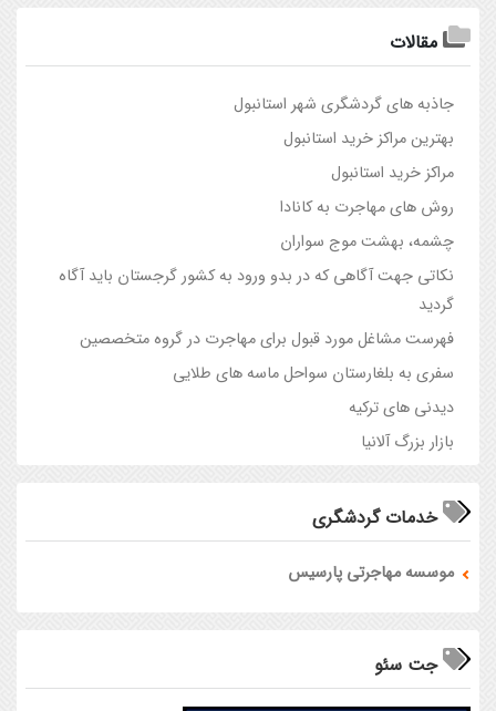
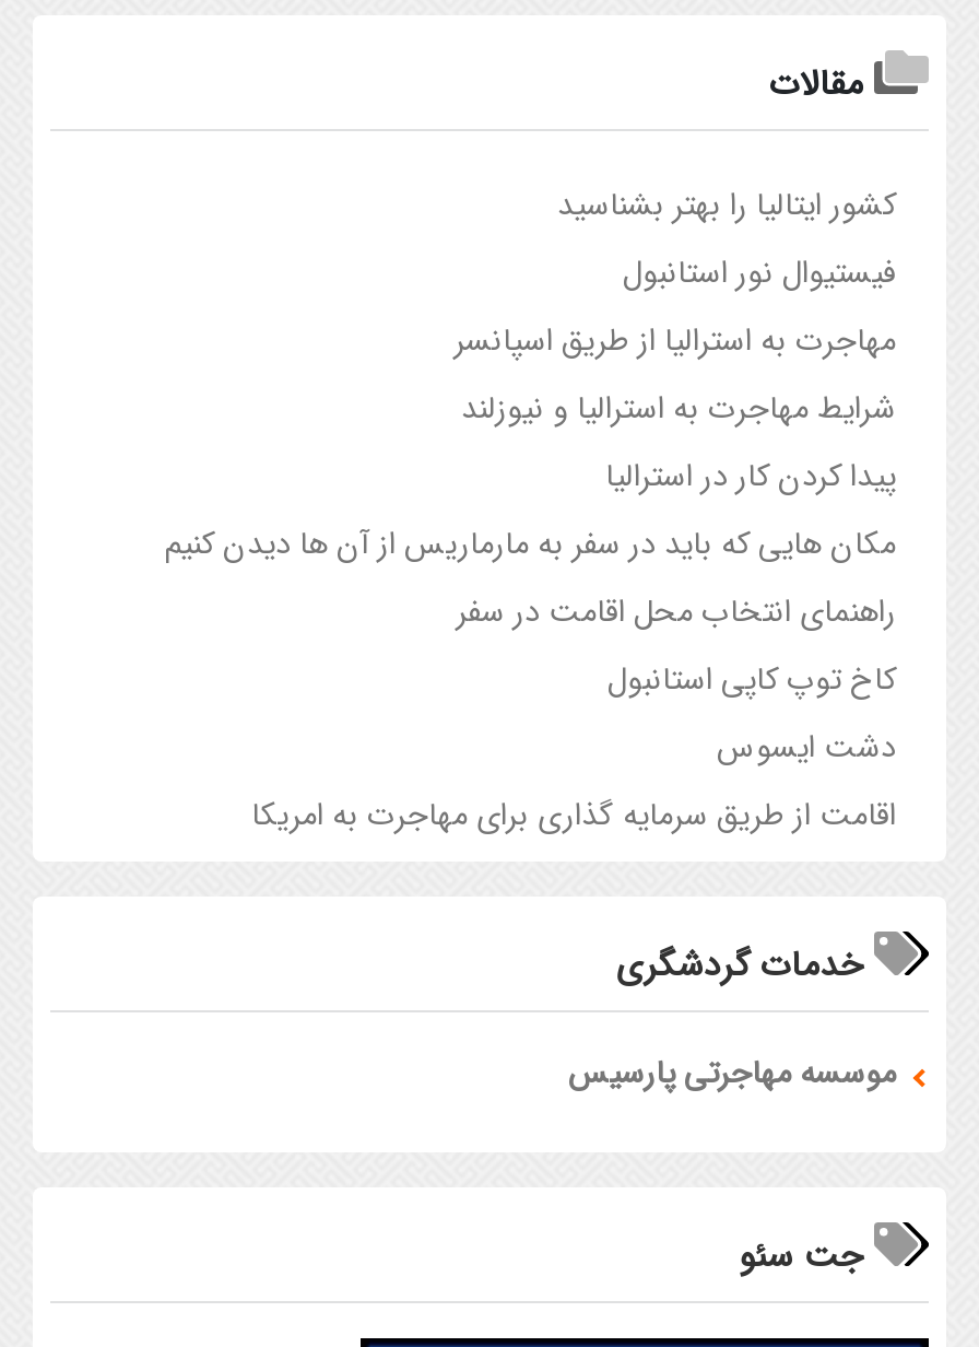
- جاذبه های گردشگری شهر استانبول
- بهترین مراکز خرید استانبول
- مراکز خرید استانبول
- روش های مهاجرت به کانادا
- چشمه، بهشت موج سواران
- نکاتی جهت آگاهی که در بدو ورود به کشور گرجستان باید آگاه
- گردید
- فهرست مشاغل مورد قبول برای مهاجرت در گروه متخصصین
- سفری به بلغارستان سواحل ماسه های طلایی
- دیدنی های ترکیه
- بازار بزرگ آلانیا
+ کشور ایتالیا را بهتر بشناسید
+ فیستیوال نور استانبول
+ مهاجرت به استرالیا از طریق اسپانسر
+ شرایط مهاجرت به استرالیا و نیوزلند
+ پیدا کردن کار در استرالیا
+ مکان هایی که باید در سفر به مارماریس از آن ها دیدن کنیم
+ راهنمای انتخاب محل اقامت در سفر
+ کاخ توپ کاپی استانبول
+ دشت ايسوس
+ اقامت از طریق سرمایه گذاری برای مهاجرت به امریکا
